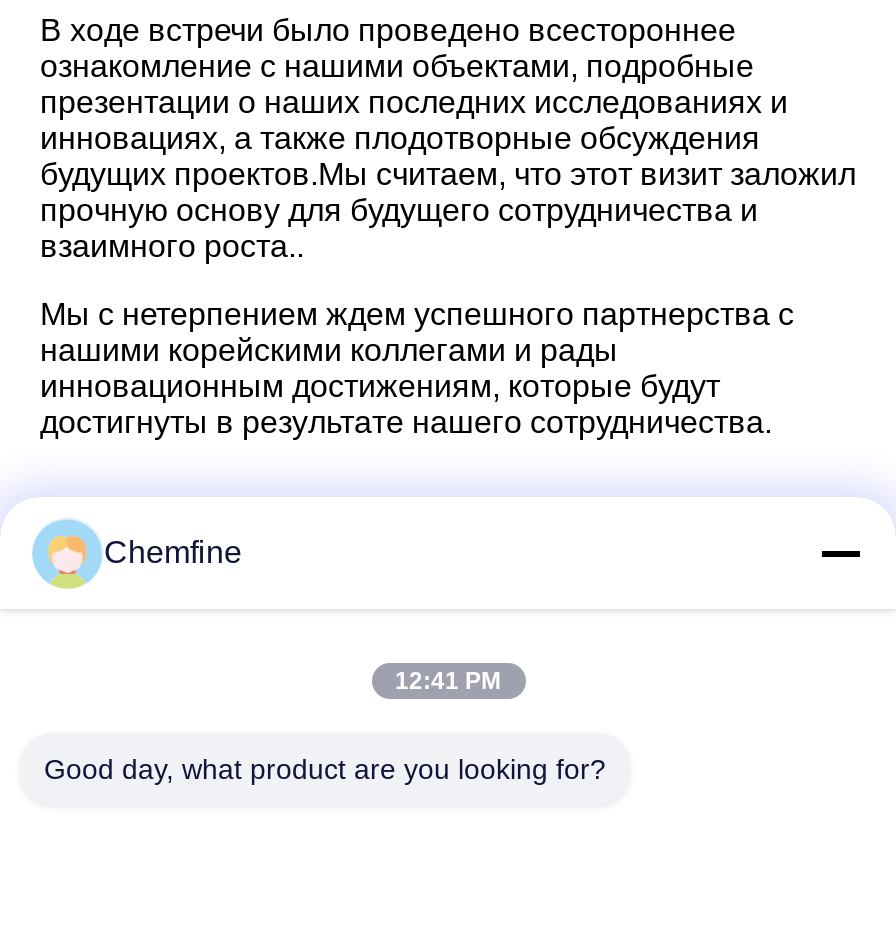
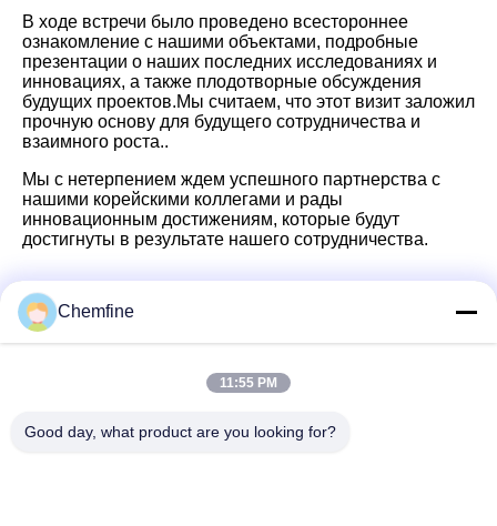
- 12:41 PM
+ 11:55 PM
